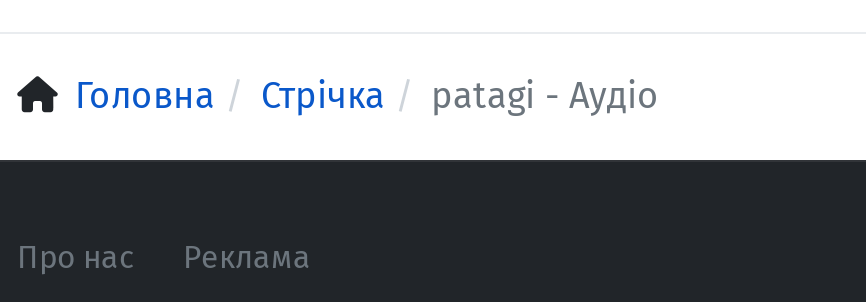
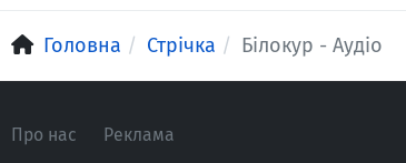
- patagi - Аудіо
+ Білокур - Аудіо
